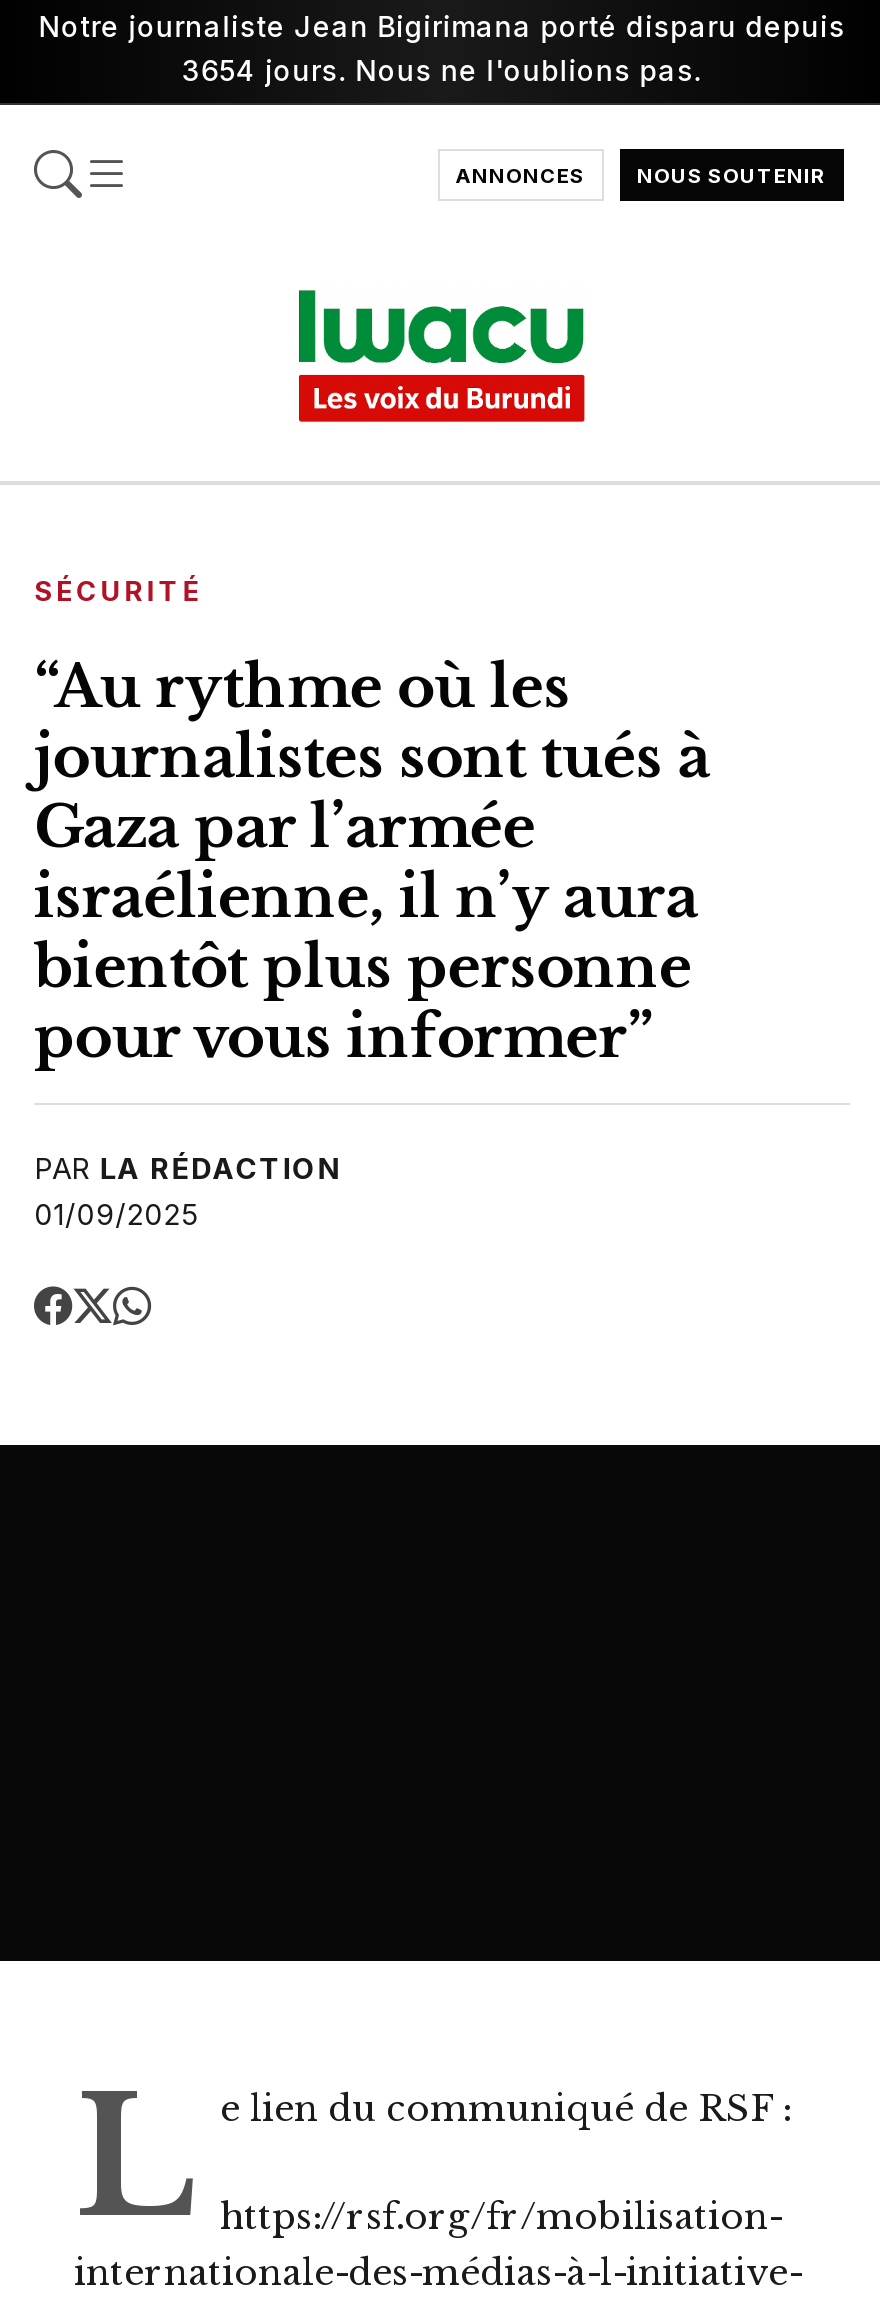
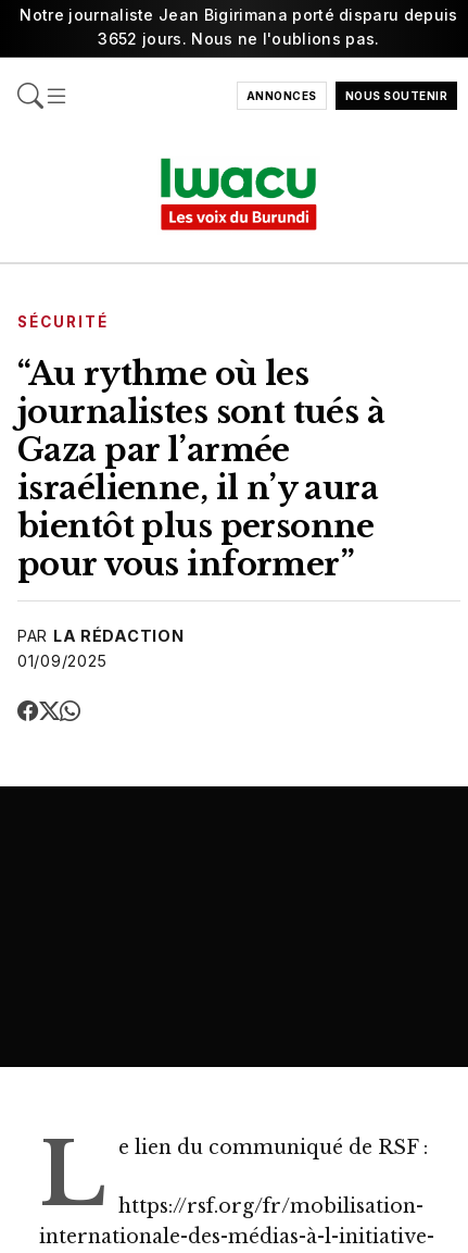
- 3654 jours. Nous ne l'oublions pas.
+ 3652 jours. Nous ne l'oublions pas.
